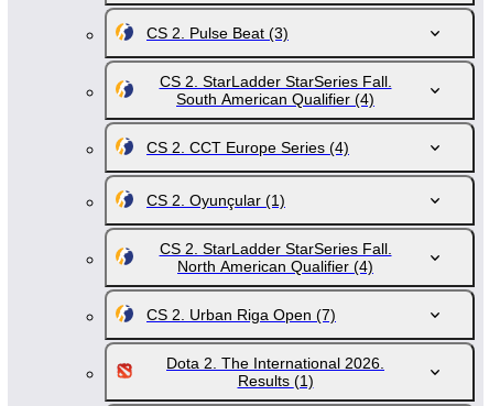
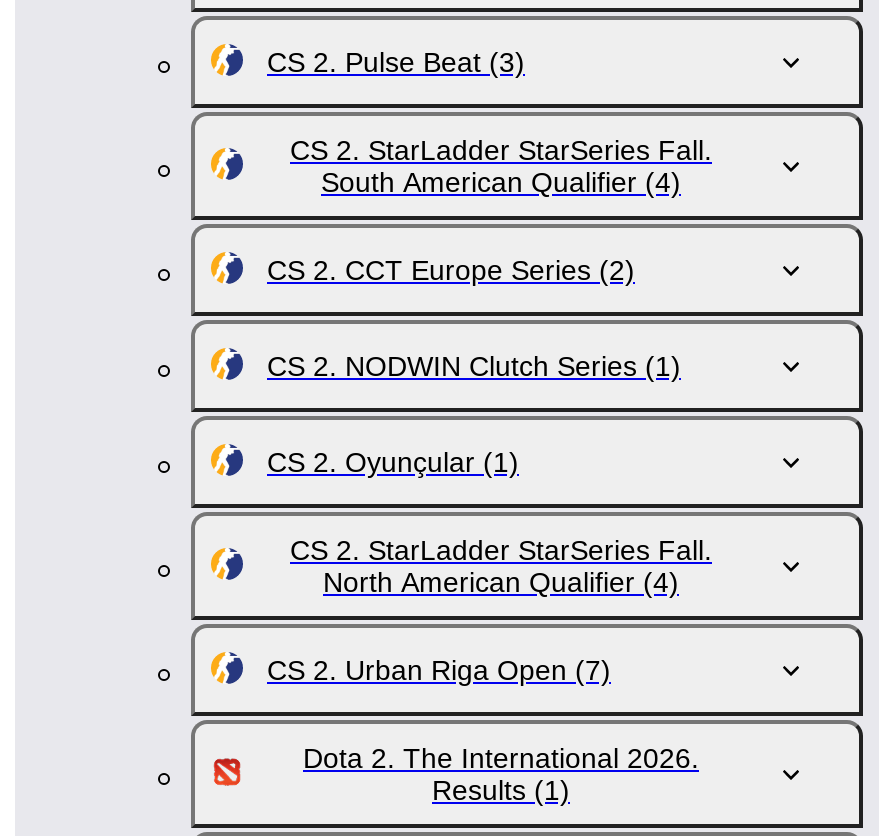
- CS 2. CCT Europe Series (4)
+ CS 2. CCT Europe Series (2)
+ CS 2. NODWIN Clutch Series (1)
